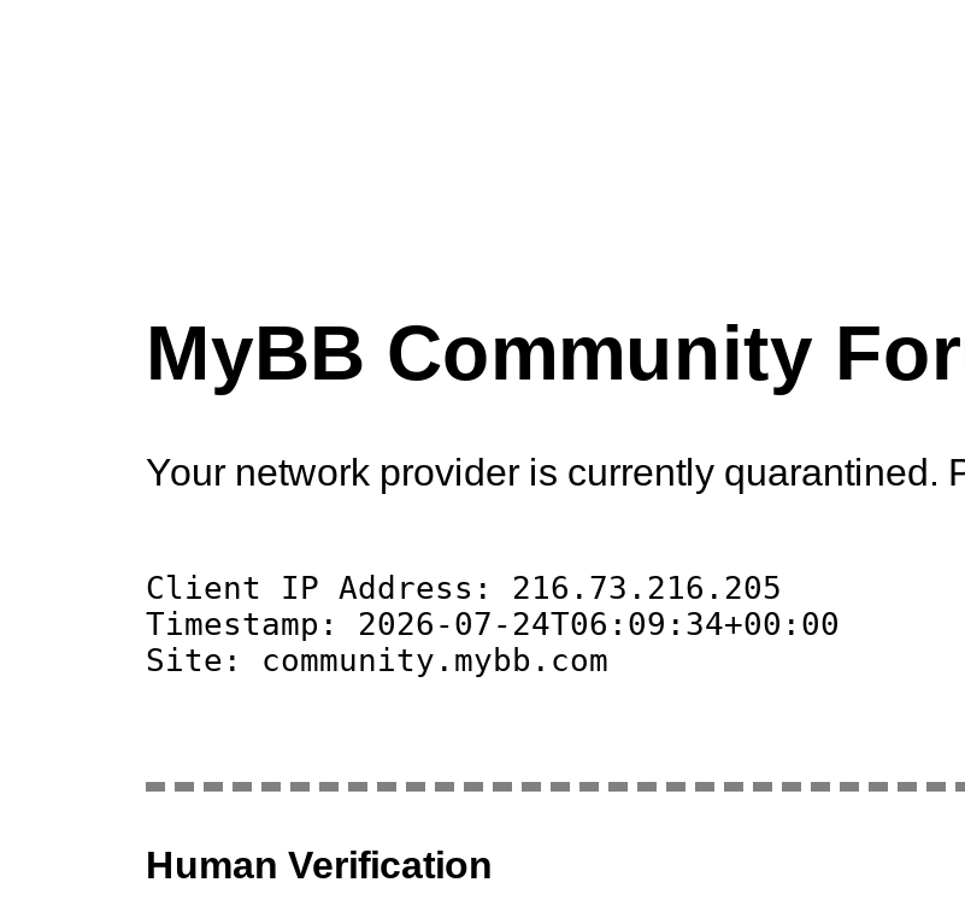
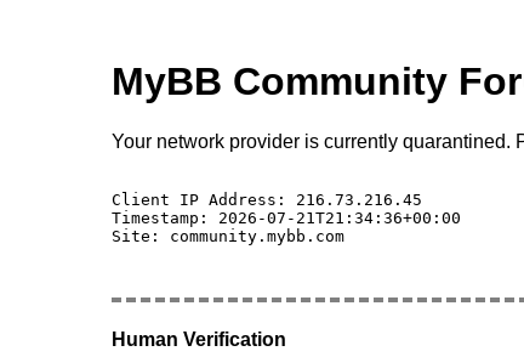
- Client IP Address: 216.73.216.205
+ Client IP Address: 216.73.216.45

- Timestamp: 2026-07-24T06:09:34+00:00
+ Timestamp: 2026-07-21T21:34:36+00:00
